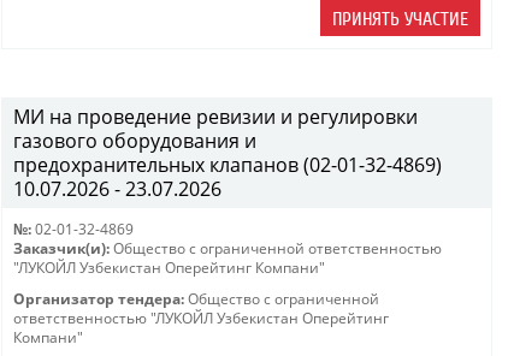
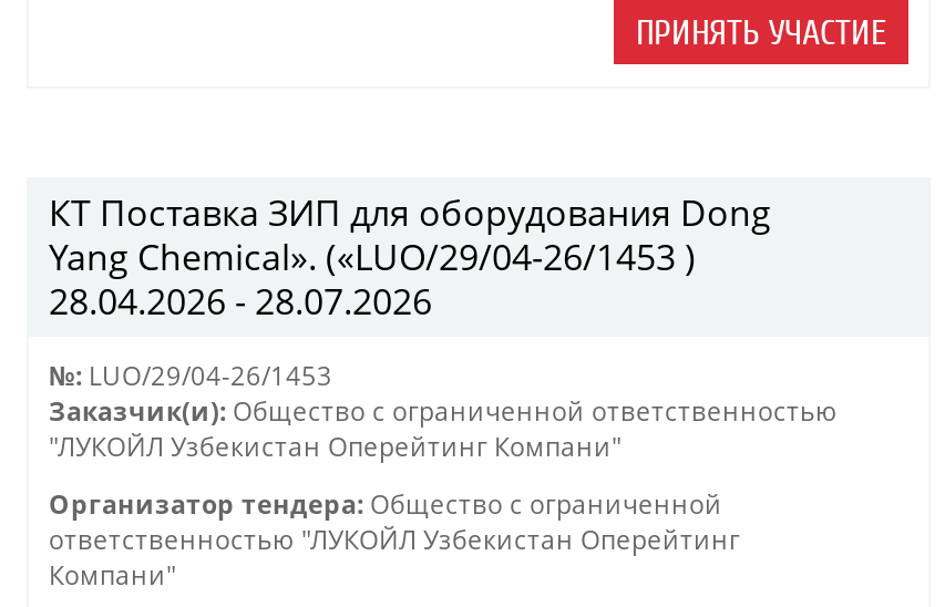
- МИ на проведение ревизии и регулировки
- газового оборудования и
- предохранительных клапанов (02-01-32-4869)
- 10.07.2026 - 23.07.2026
+ КТ Поставка ЗИП для оборудования Dong
+ Yang Chemical». («LUO/29/04-26/1453 )
+ 28.04.2026 - 28.07.2026

- №: 02-01-32-4869
+ №: LUO/29/04-26/1453
